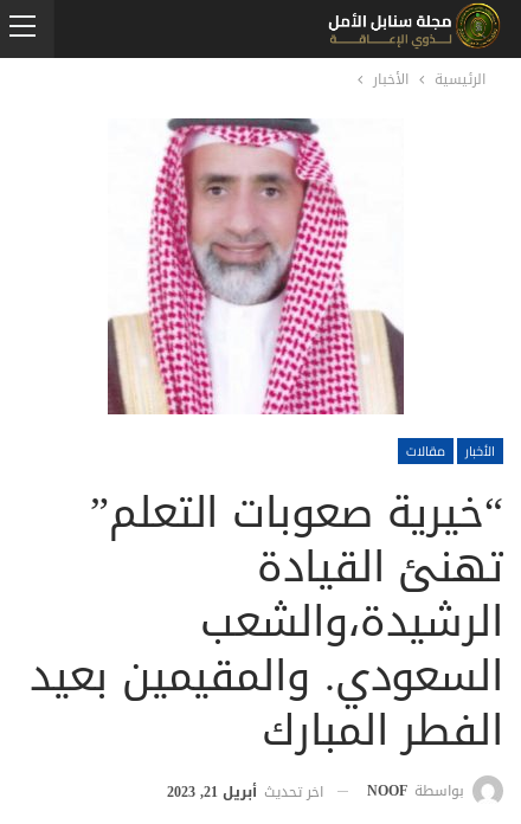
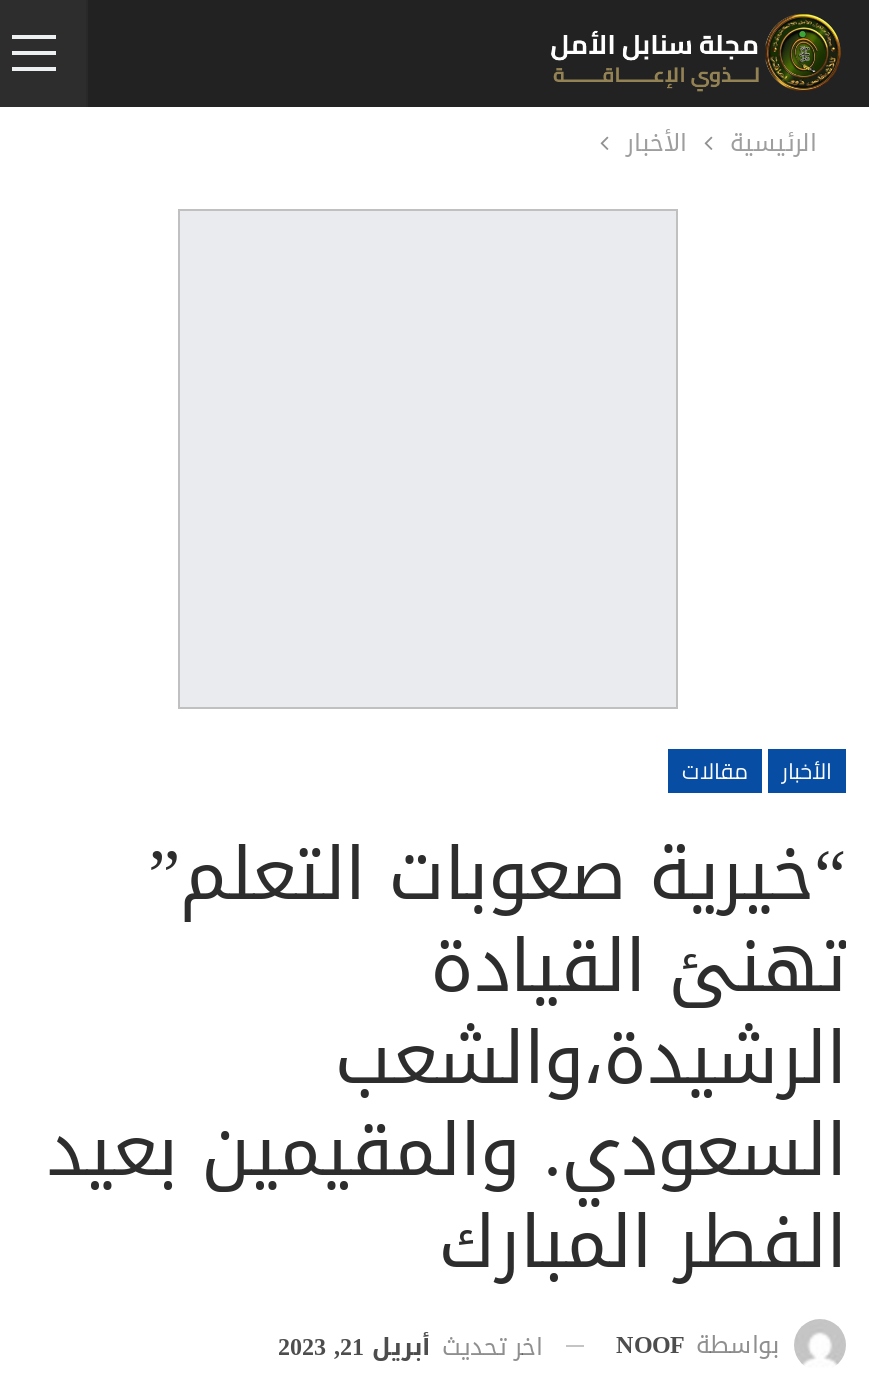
- [image]
